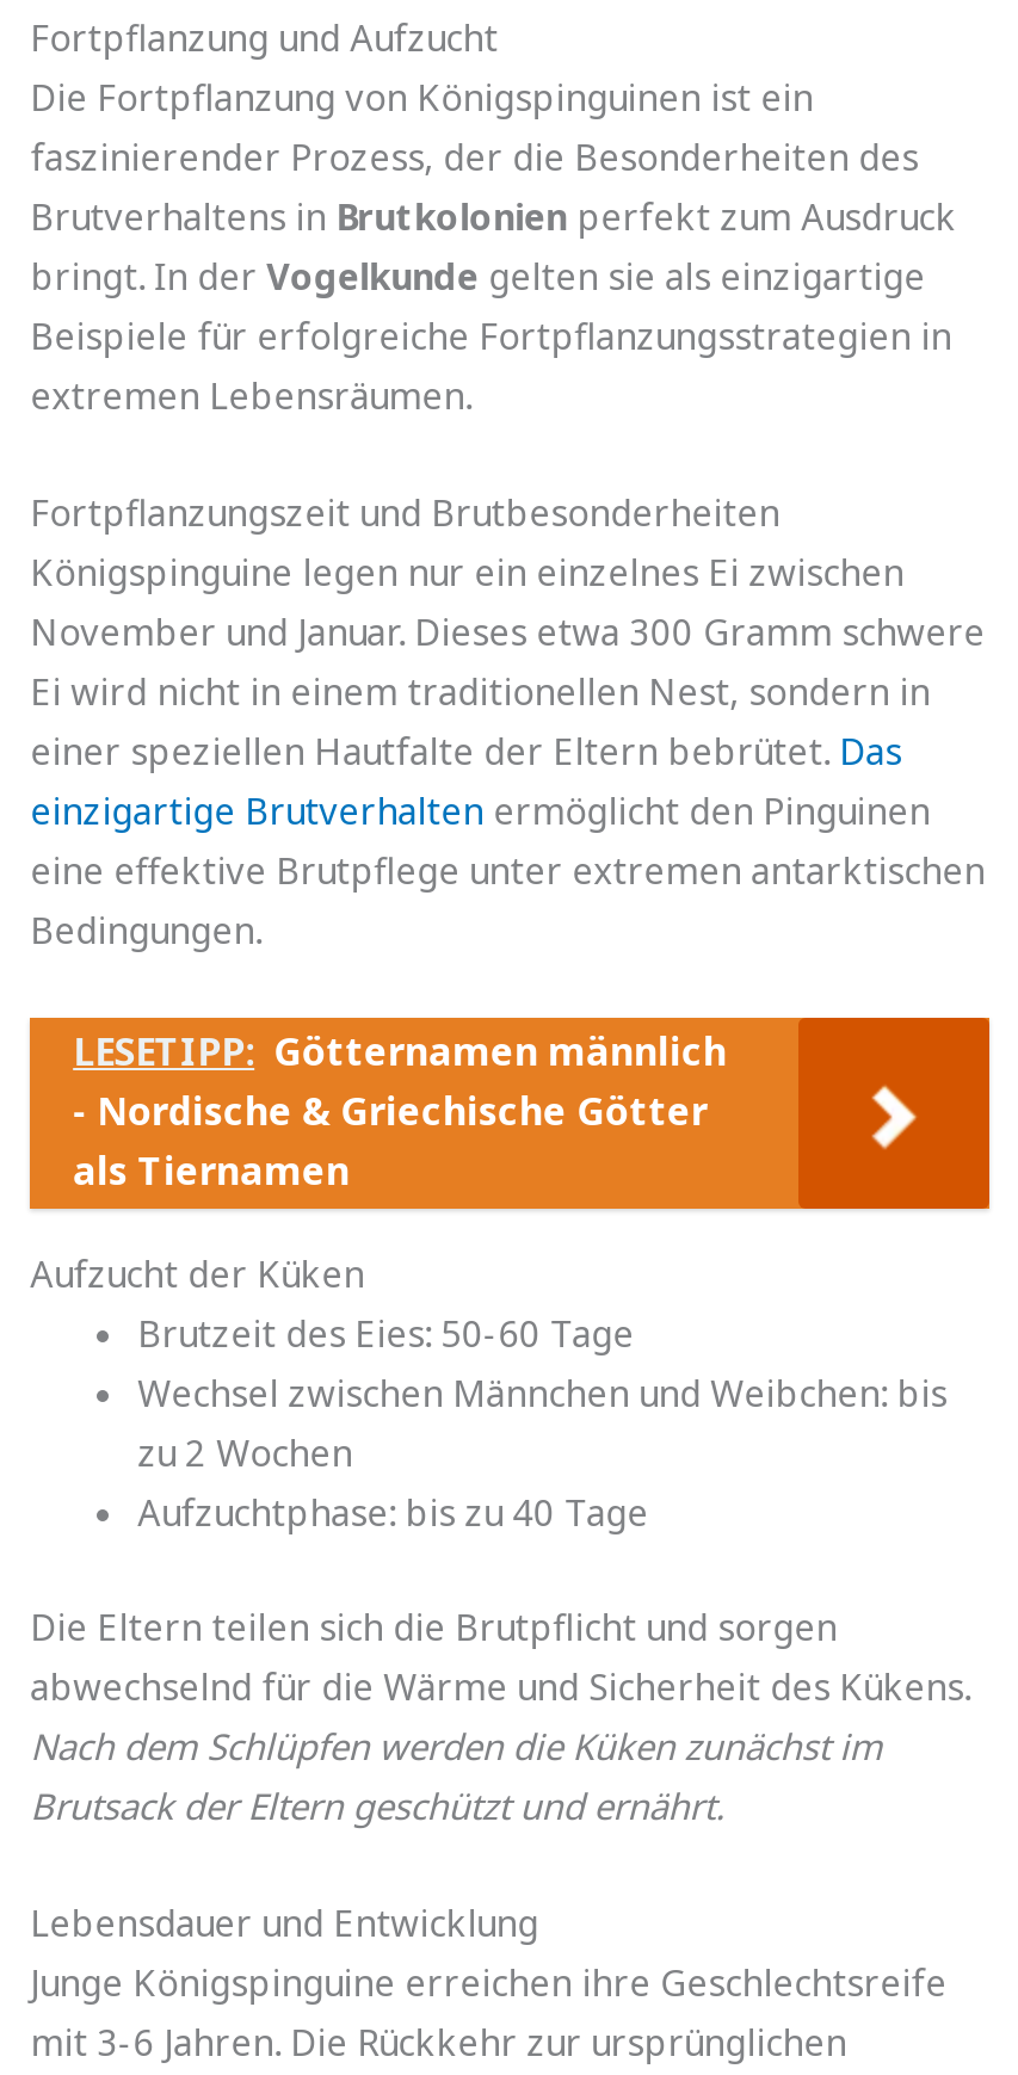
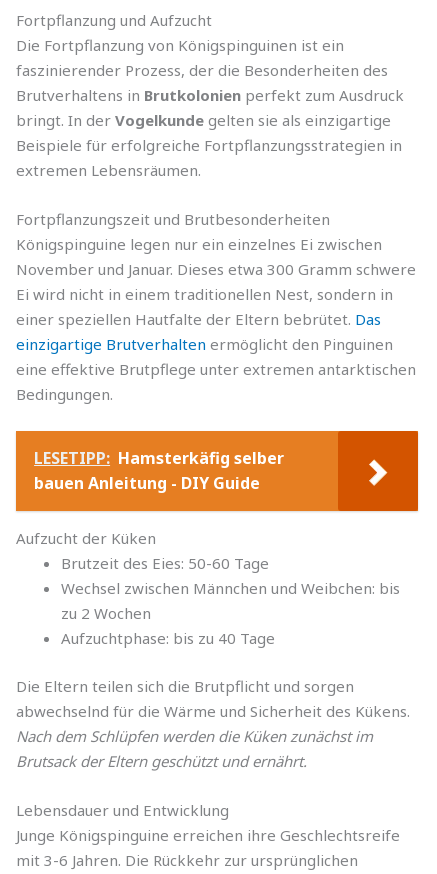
- LESETIPP: Götternamen männlich
- - Nordische & Griechische Götter
- als Tiernamen
+ LESETIPP: Hamsterkäfig selber
+ bauen Anleitung - DIY Guide
